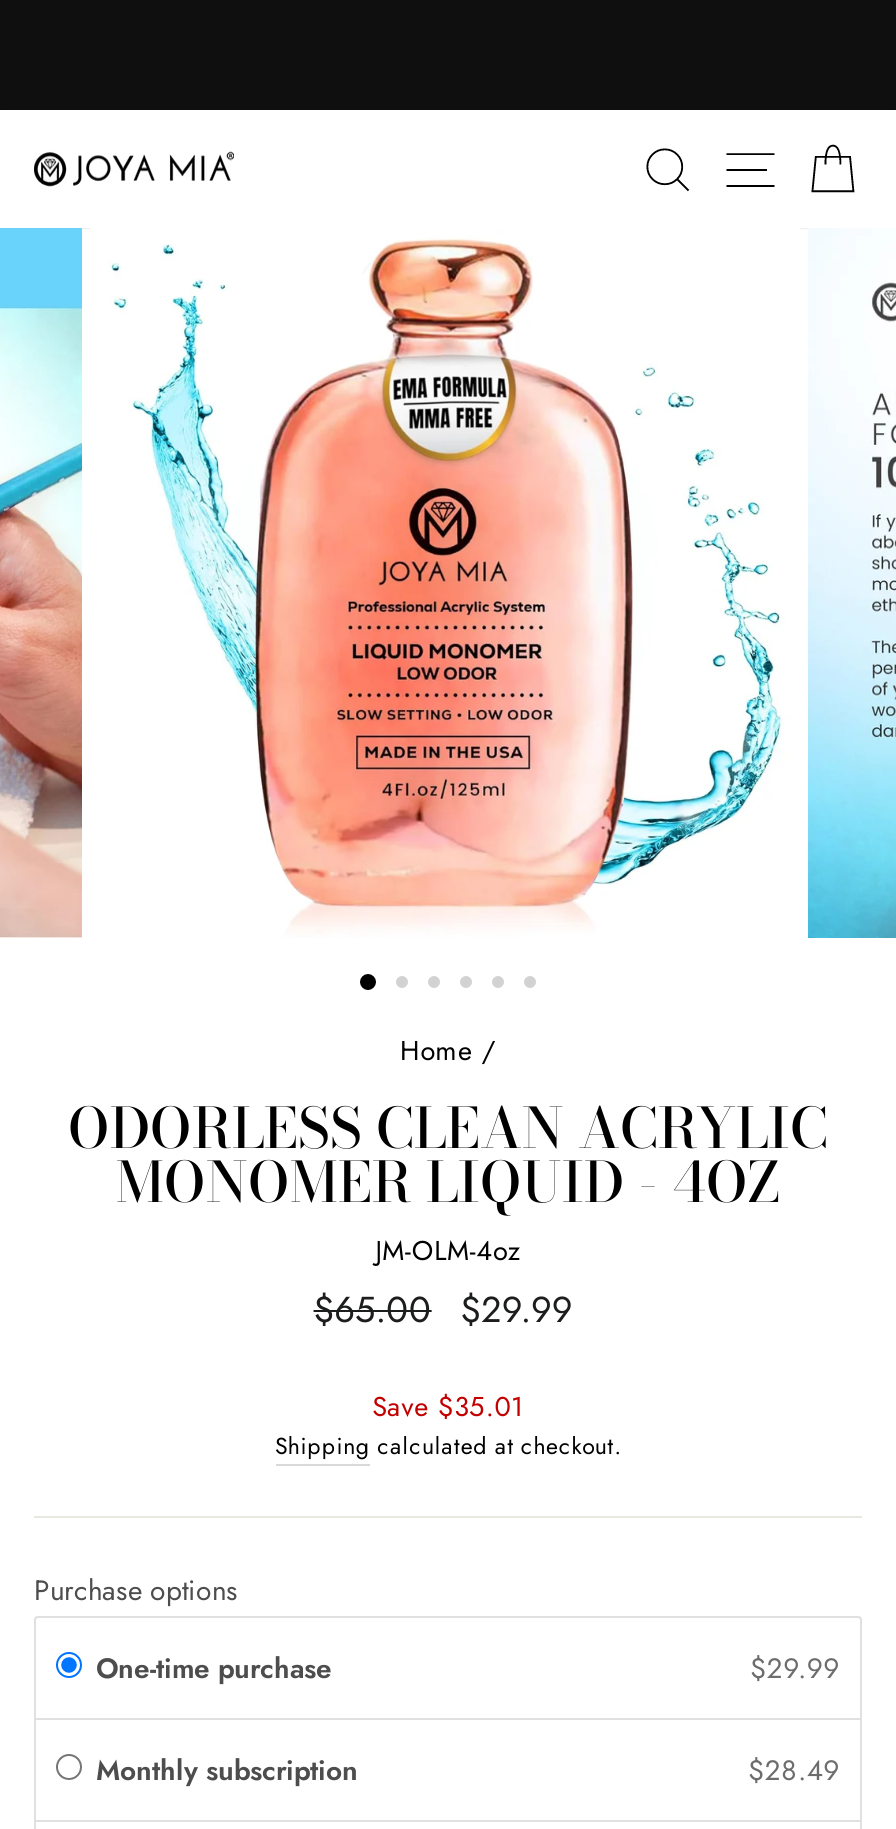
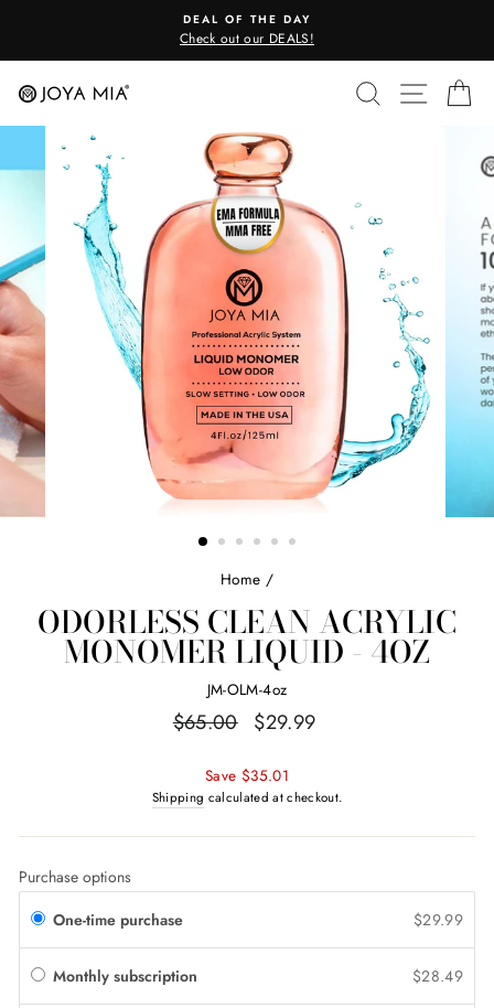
+ DEAL OF THE DAY
+ Check out our DEALS!
